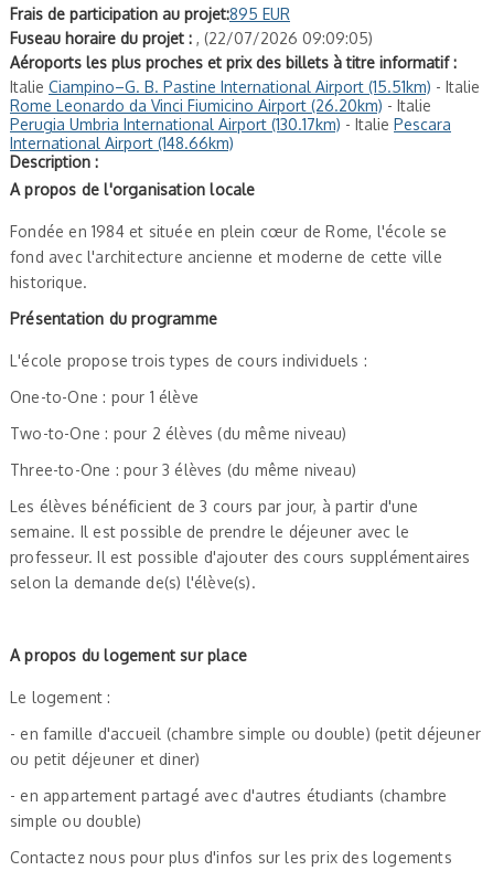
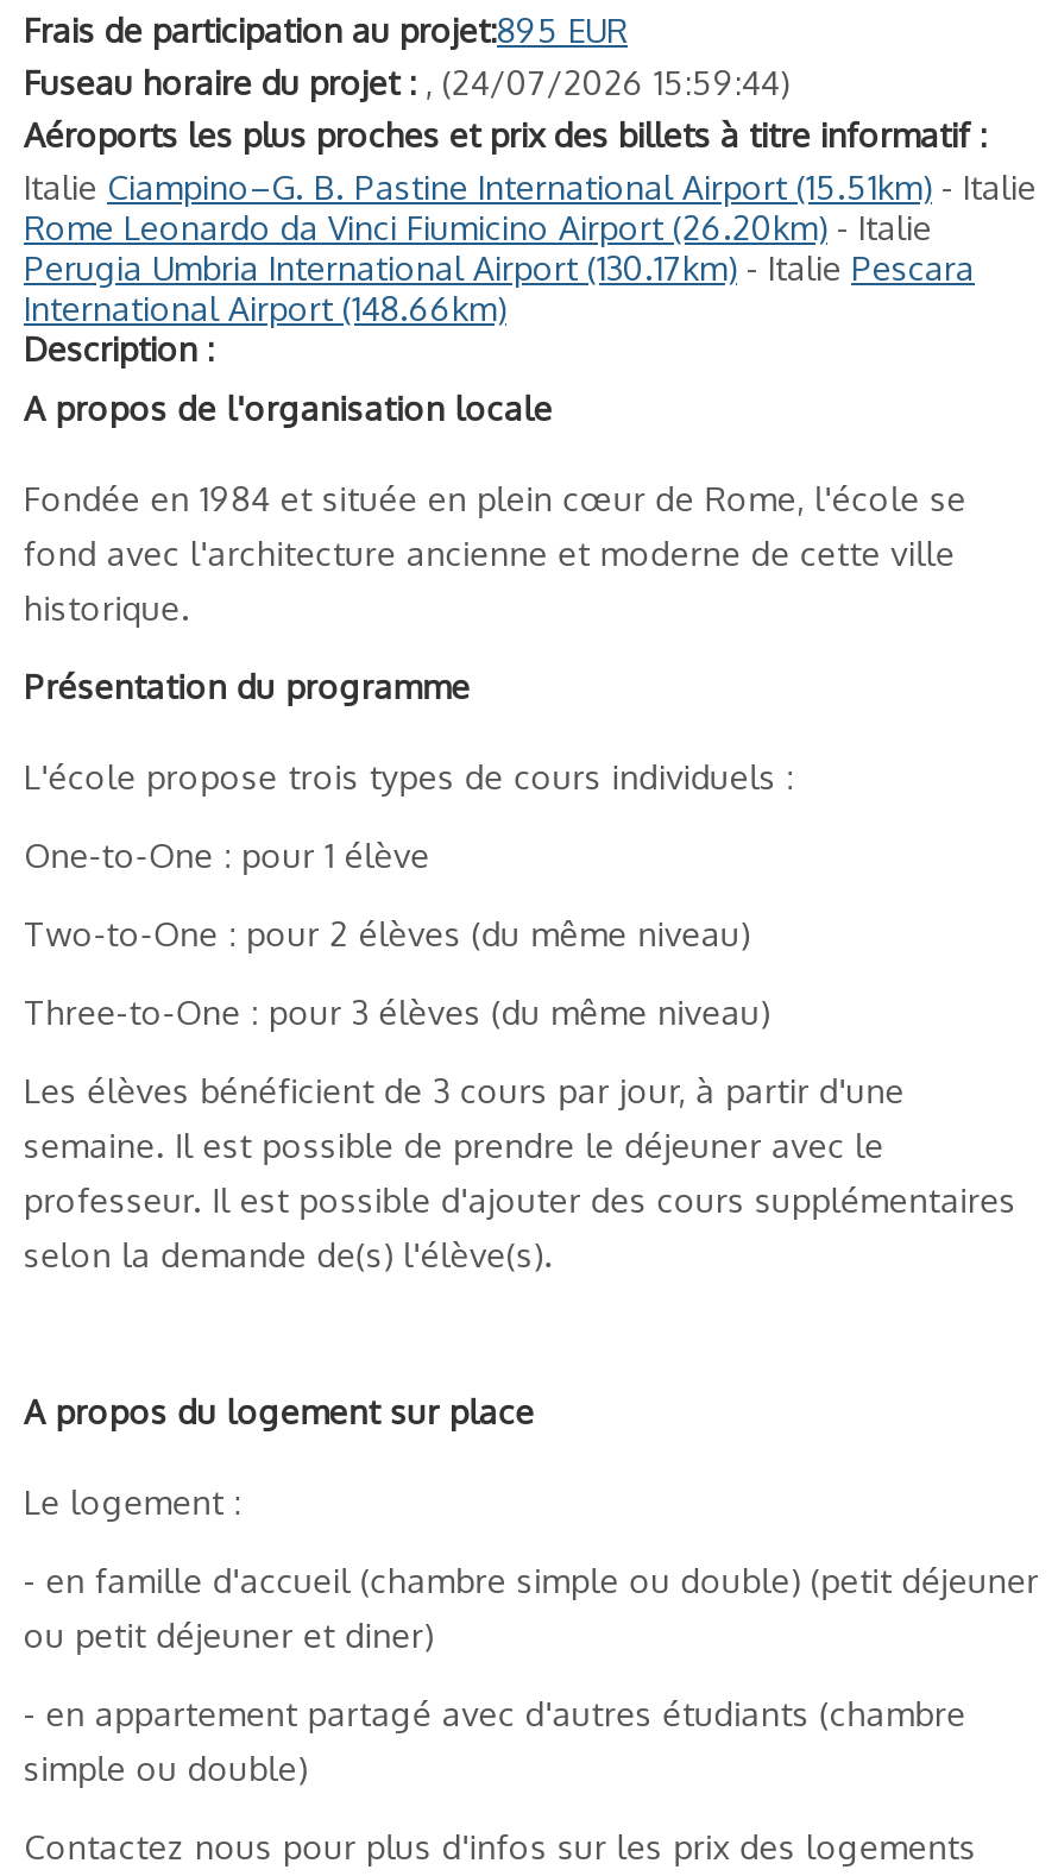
- Fuseau horaire du projet :, (22/07/2026 09:09:05)
+ Fuseau horaire du projet :, (24/07/2026 15:59:44)
